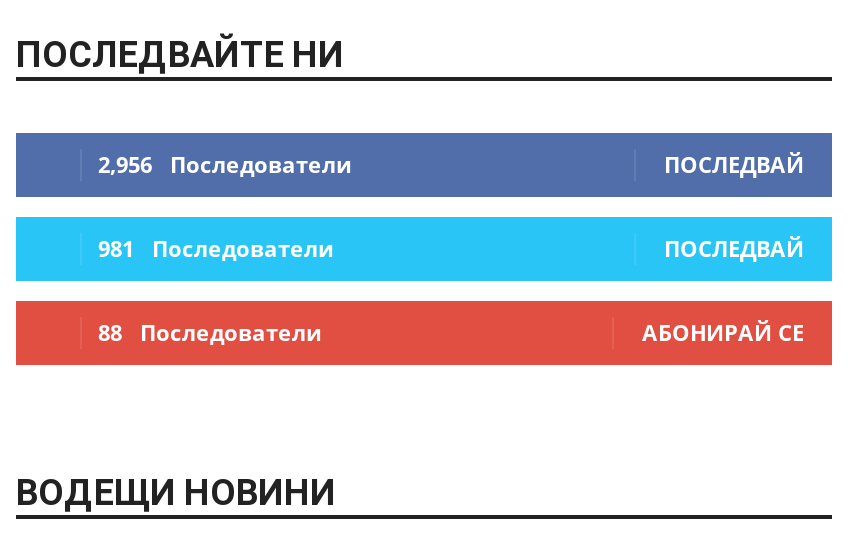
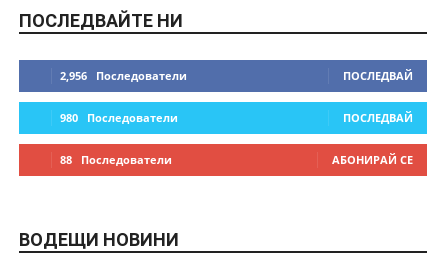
- 981 Последователи
+ 980 Последователи
